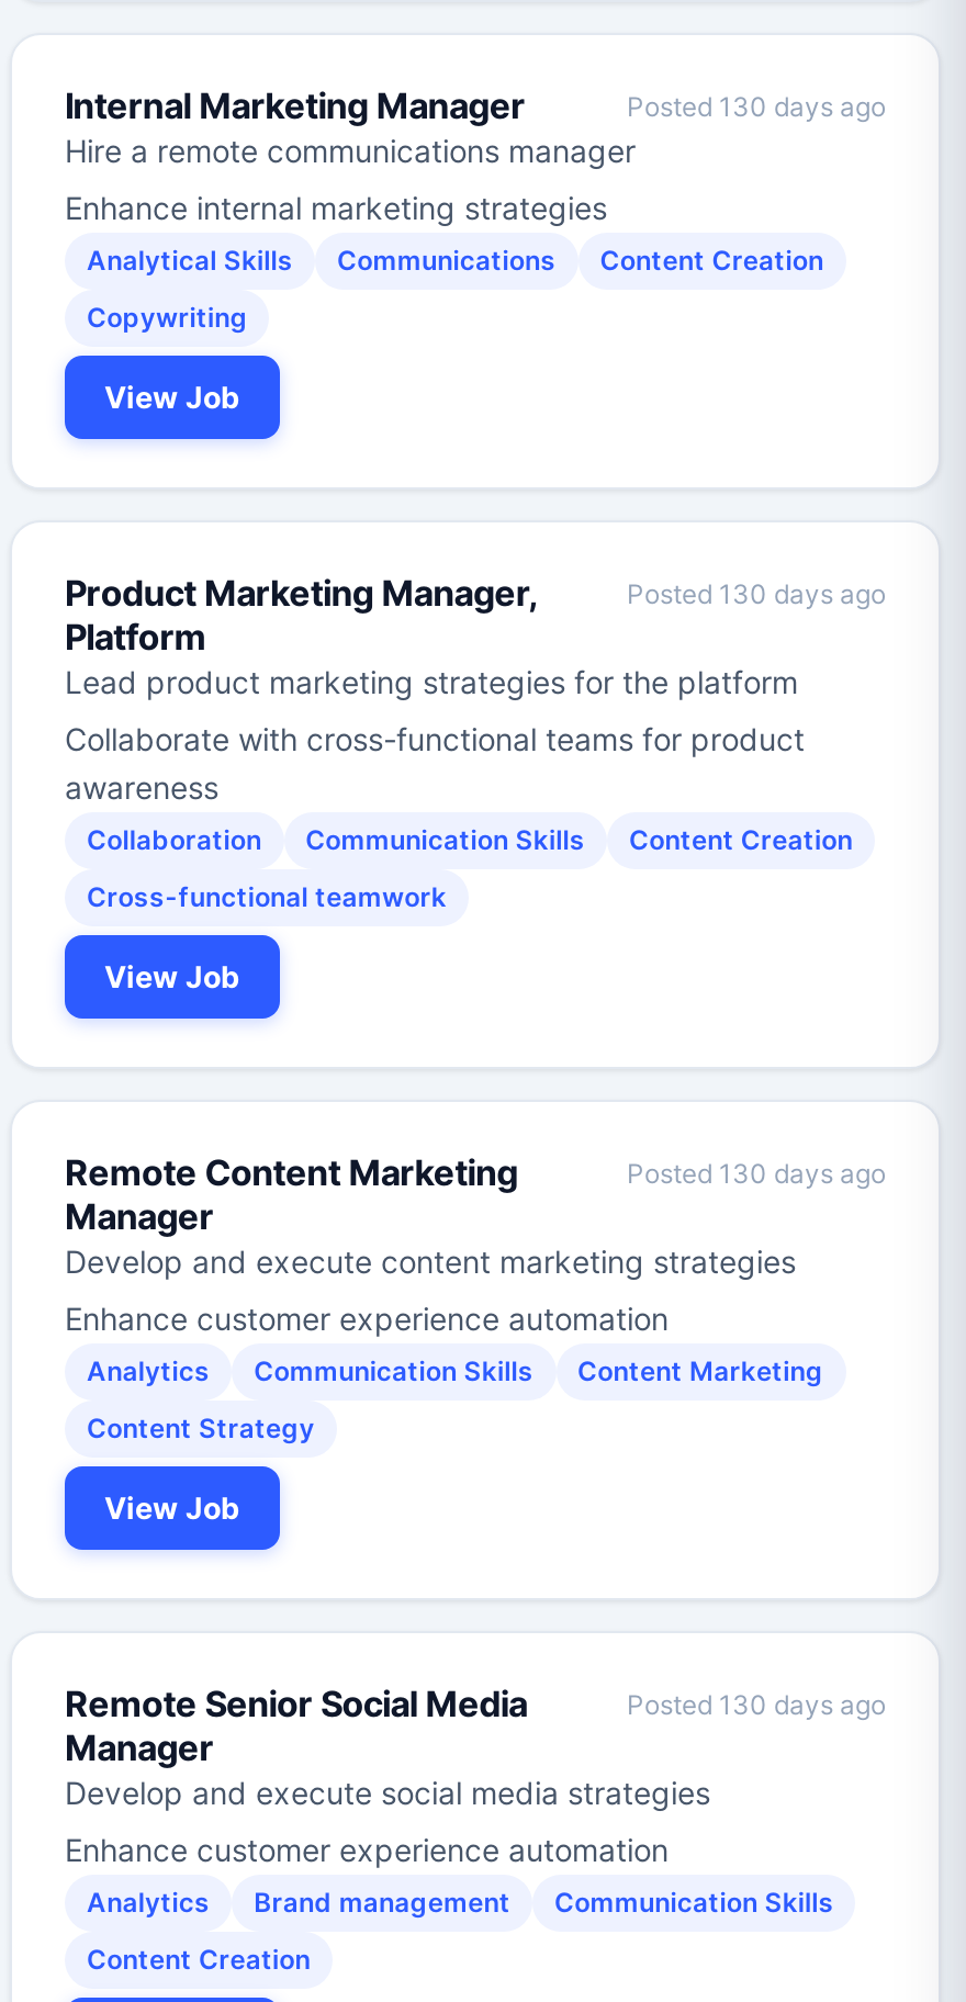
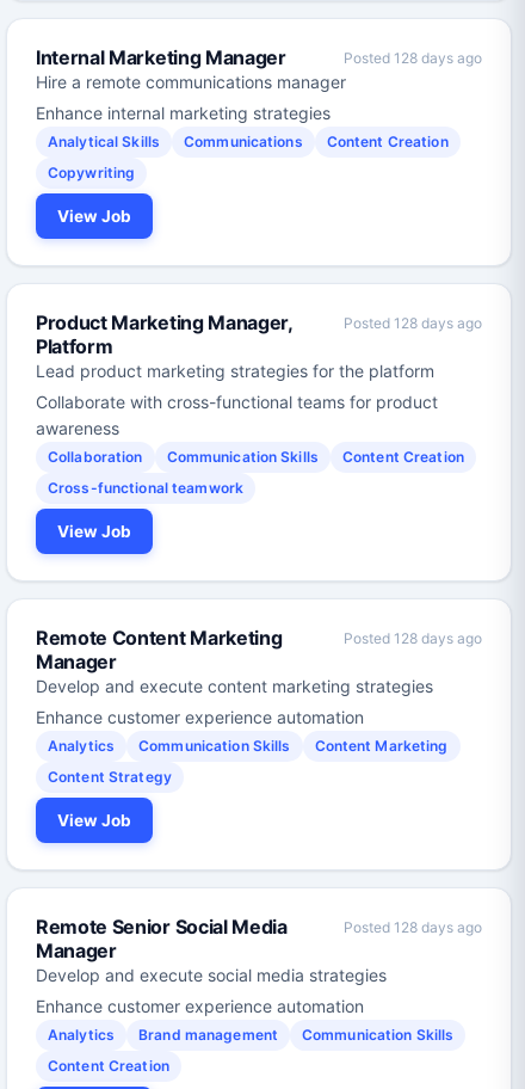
- Posted 130 days ago
+ Posted 128 days ago

- Posted 130 days ago
+ Posted 128 days ago

- Posted 130 days ago
+ Posted 128 days ago

- Posted 130 days ago
+ Posted 128 days ago
